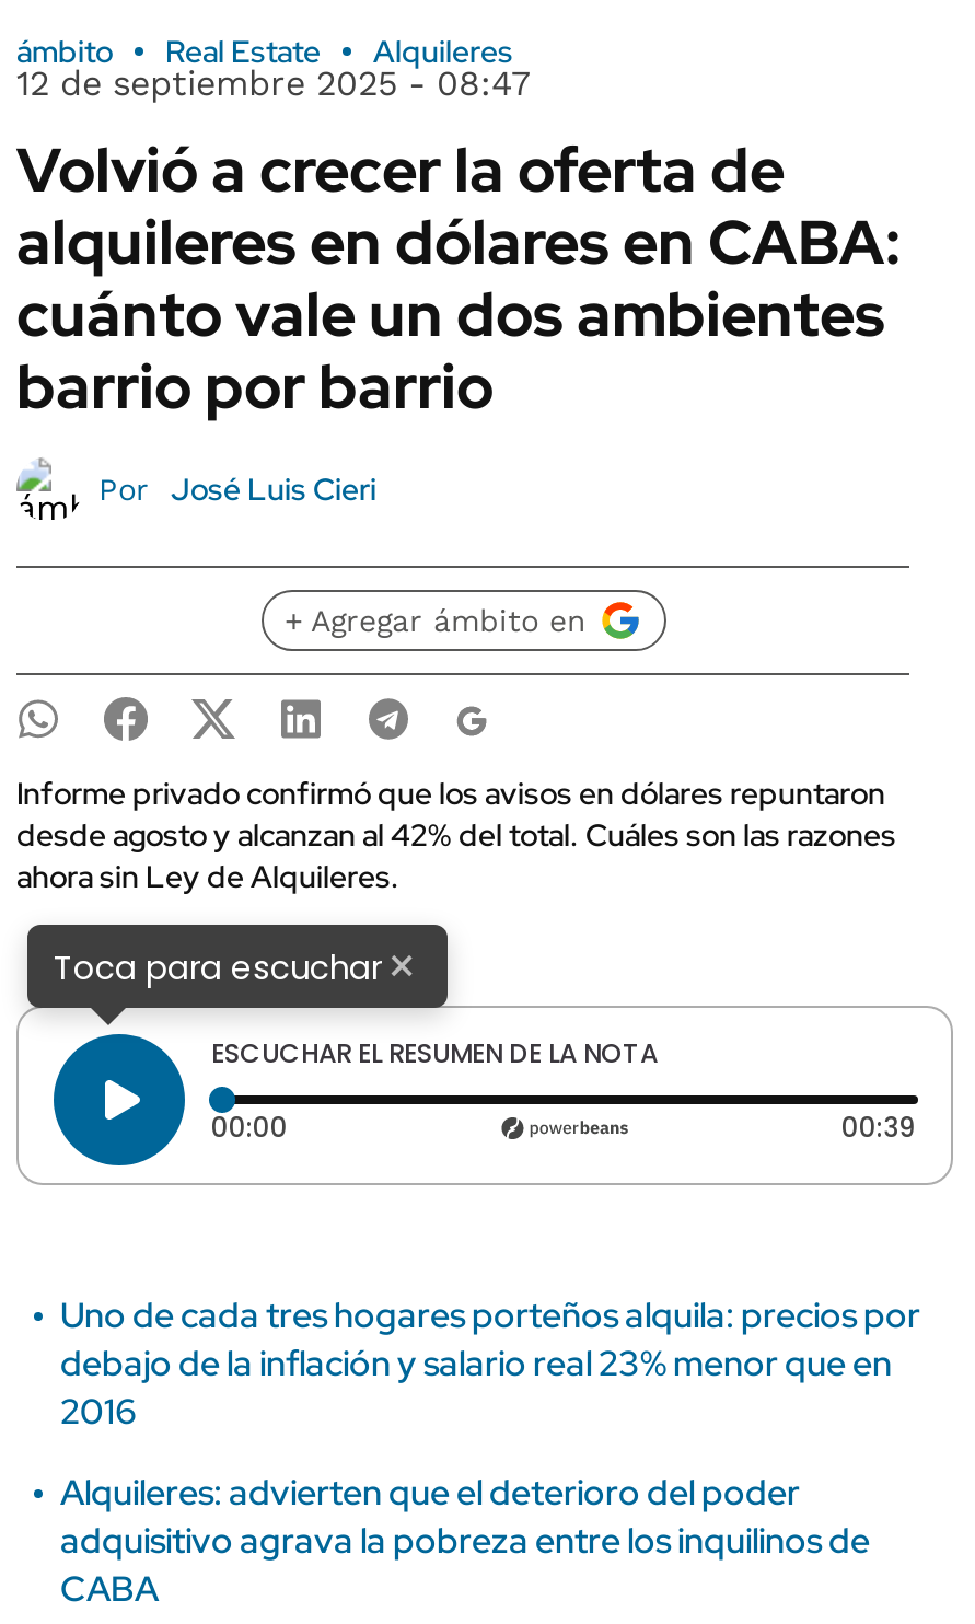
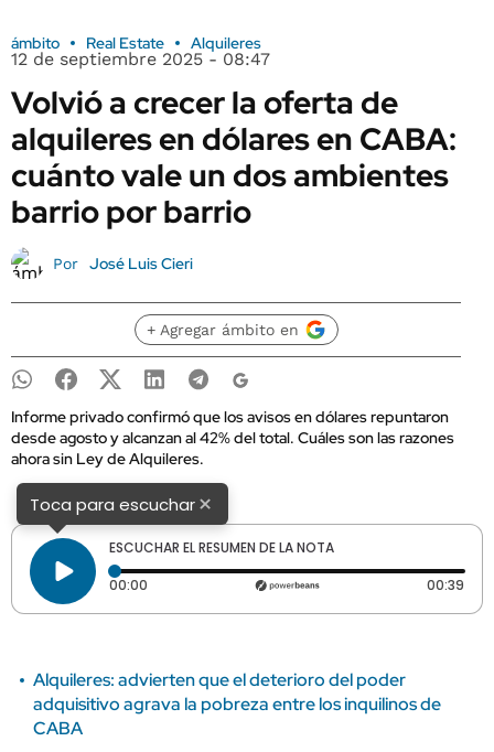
- Uno de cada tres hogares porteños alquila: precios por
- debajo de la inflación y salario real 23% menor que en
- 2016
